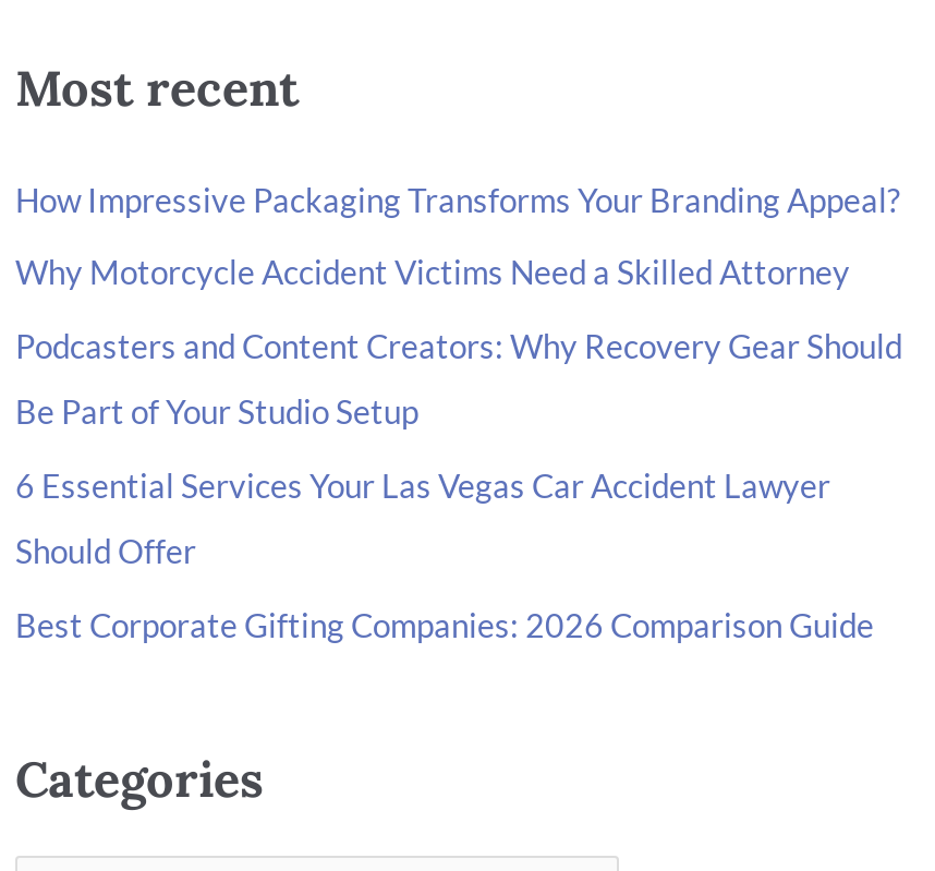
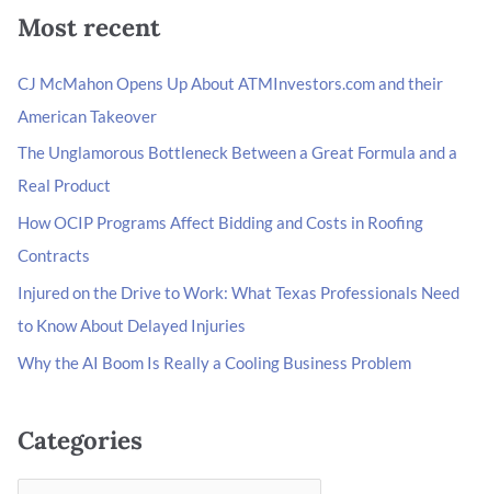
- How Impressive Packaging Transforms Your Branding Appeal?
- Why Motorcycle Accident Victims Need a Skilled Attorney
- Podcasters and Content Creators: Why Recovery Gear Should
- Be Part of Your Studio Setup
- 6 Essential Services Your Las Vegas Car Accident Lawyer
- Should Offer
- Best Corporate Gifting Companies: 2026 Comparison Guide
+ CJ McMahon Opens Up About ATMInvestors.com and their
+ American Takeover
+ The Unglamorous Bottleneck Between a Great Formula and a
+ Real Product
+ How OCIP Programs Affect Bidding and Costs in Roofing
+ Contracts
+ Injured on the Drive to Work: What Texas Professionals Need
+ to Know About Delayed Injuries
+ Why the AI Boom Is Really a Cooling Business Problem
